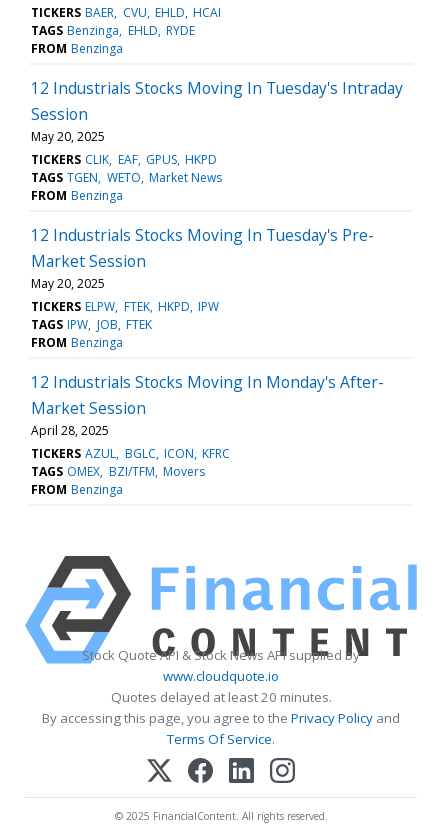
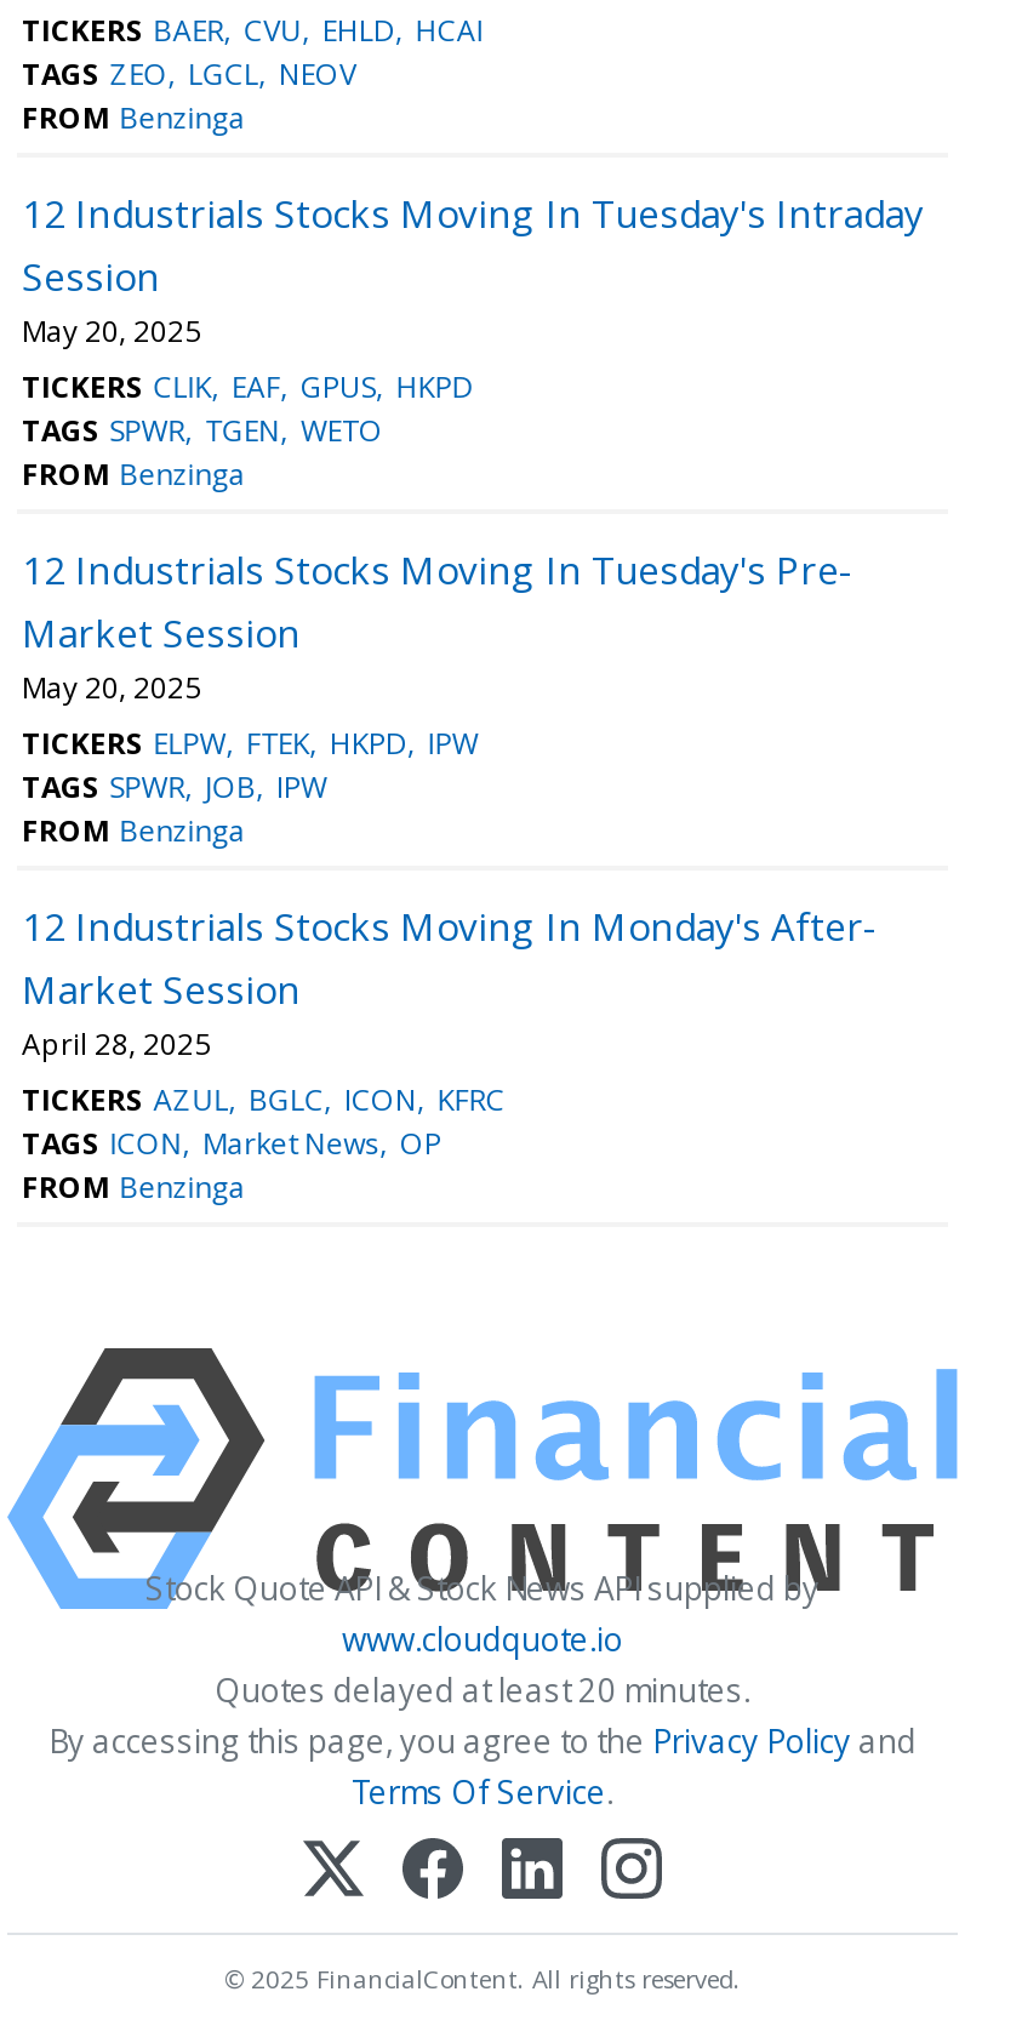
- TAGS Benzinga EHLD RYDE
+ TAGS ZEO LGCL NEOV

- TAGS TGEN WETO Market News
+ TAGS SPWR TGEN WETO

- TAGS IPW JOB FTEK
+ TAGS SPWR JOB IPW

- TAGS OMEX BZI/TFM Movers
+ TAGS ICON Market News OP
